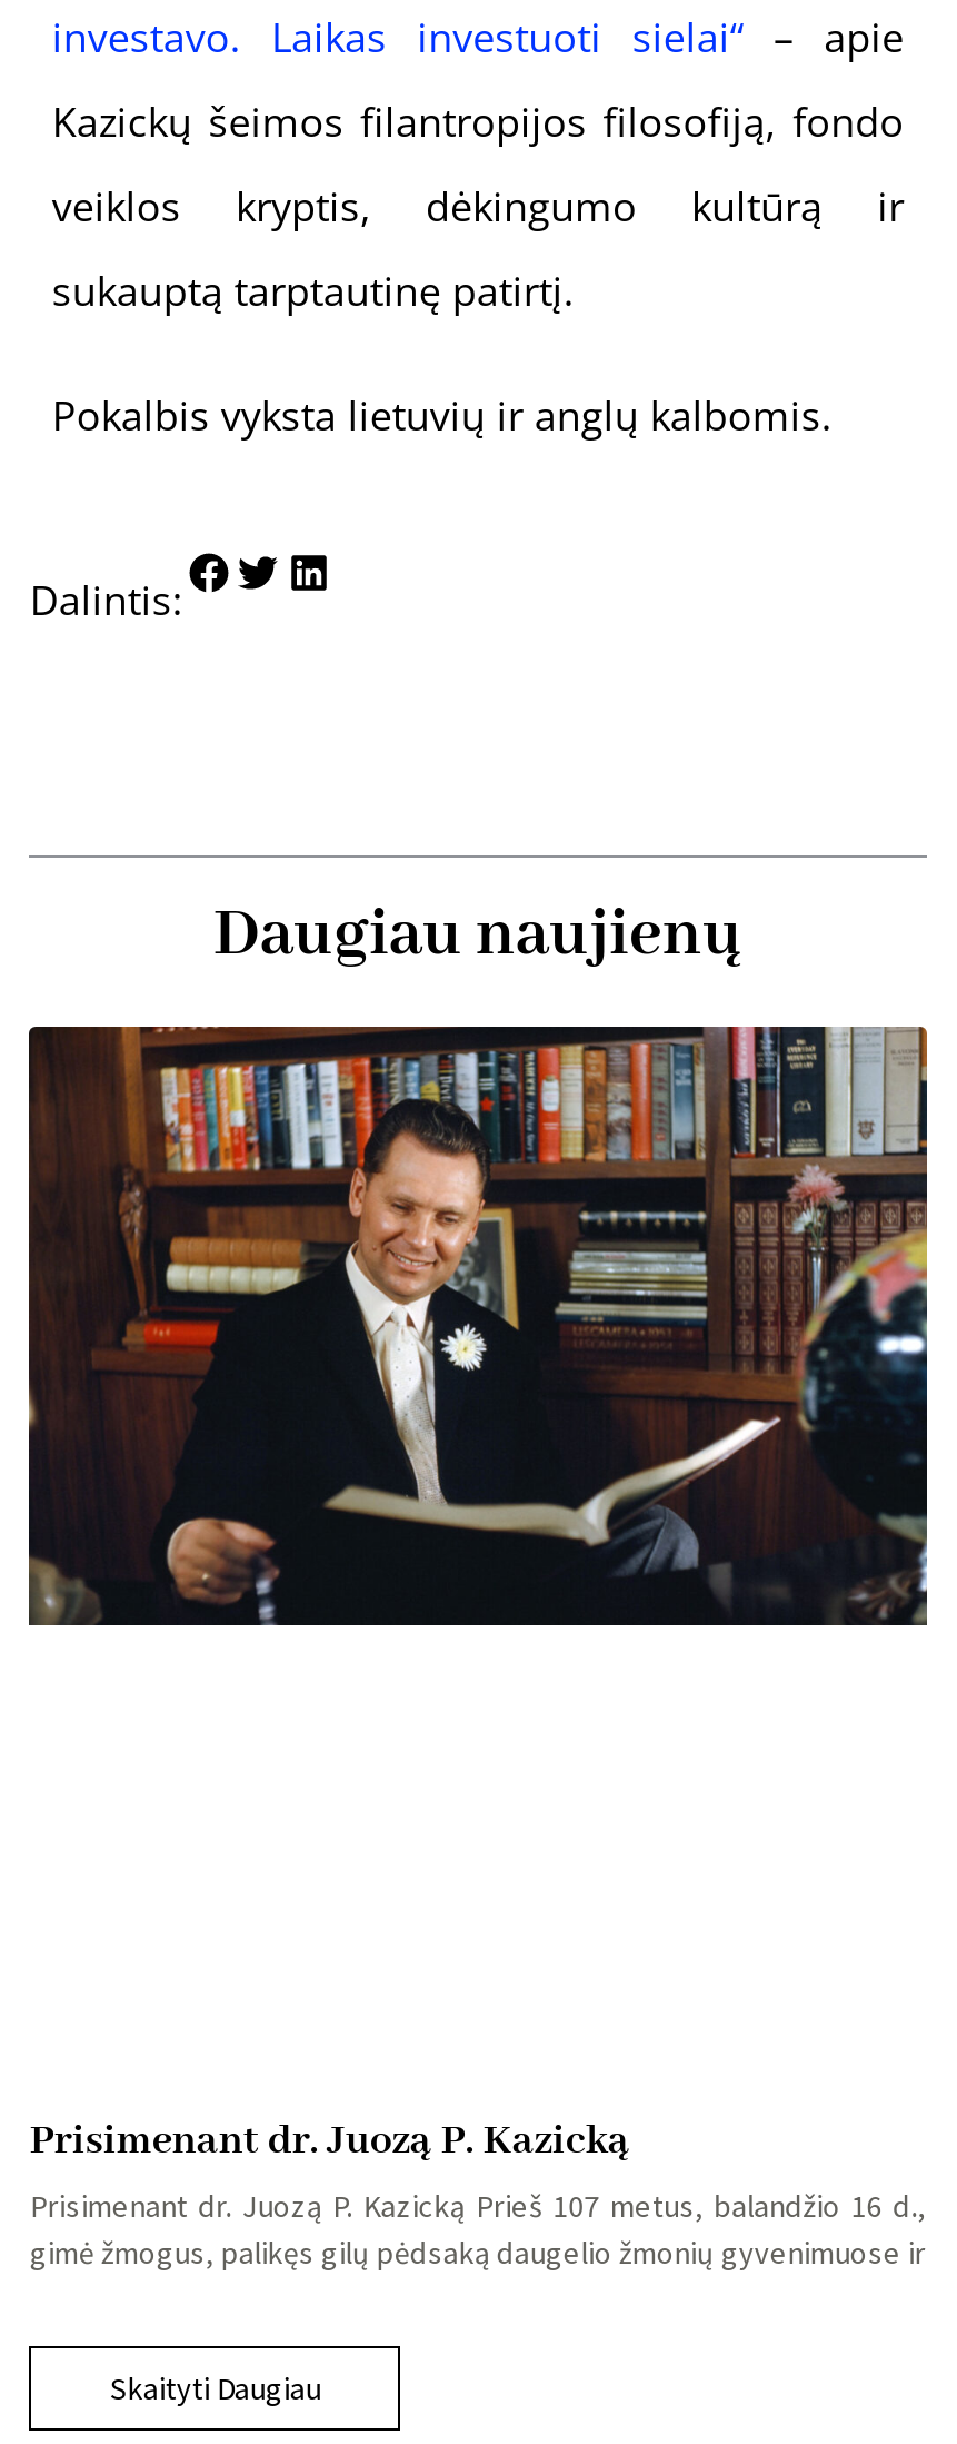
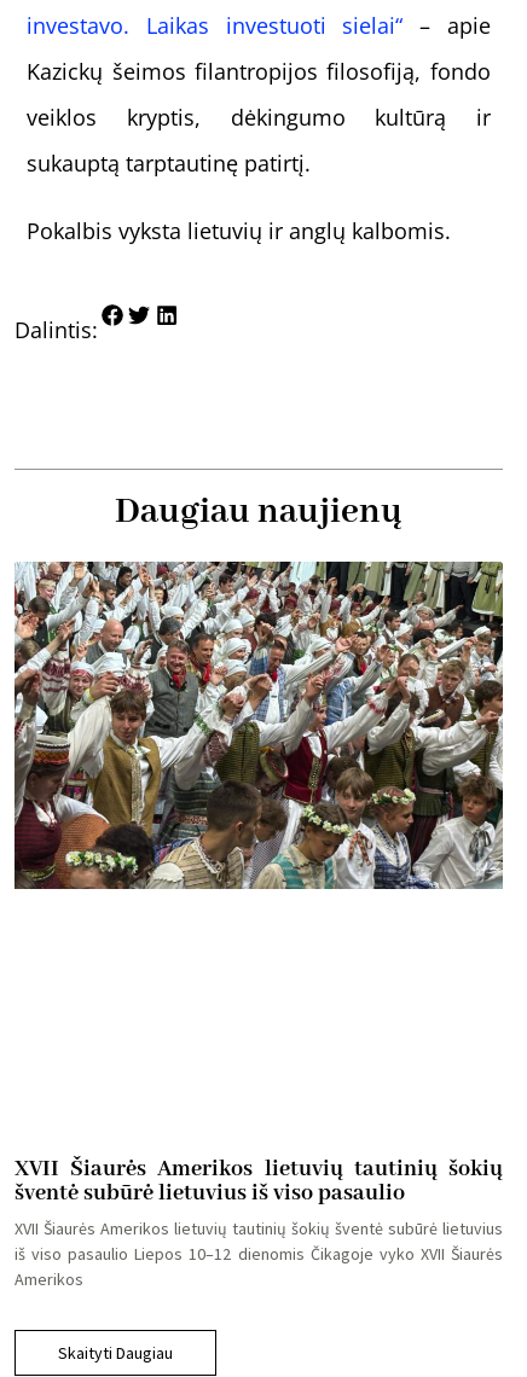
- [image]
+ [image]

- Prisimenant dr. Juozą P. Kazicką
- Prisimenant dr. Juozą P. Kazicką Prieš 107 metus, balandžio 16 d.,
- gimė žmogus, palikęs gilų pėdsaką daugelio žmonių gyvenimuose ir
+ XVII Šiaurės Amerikos lietuvių tautinių šokių
+ šventė subūrė lietuvius iš viso pasaulio
+ XVII Šiaurės Amerikos lietuvių tautinių šokių šventė subūrė lietuvius
+ iš viso pasaulio Liepos 10–12 dienomis Čikagoje vyko XVII Šiaurės
+ Amerikos
